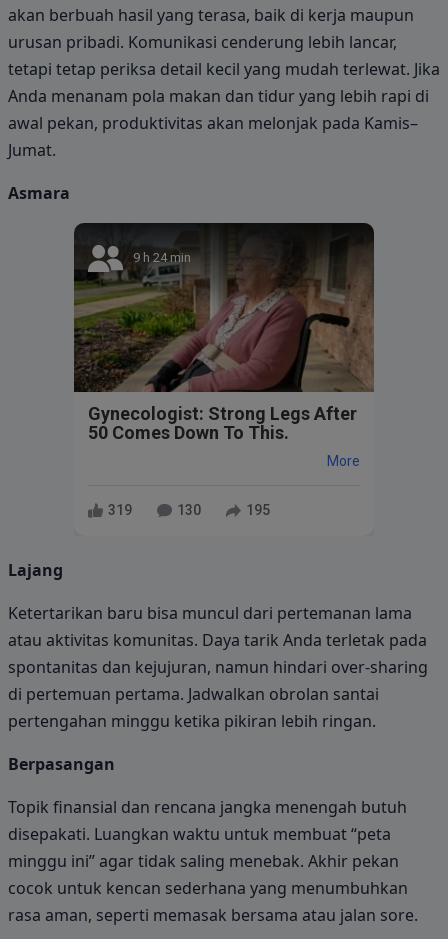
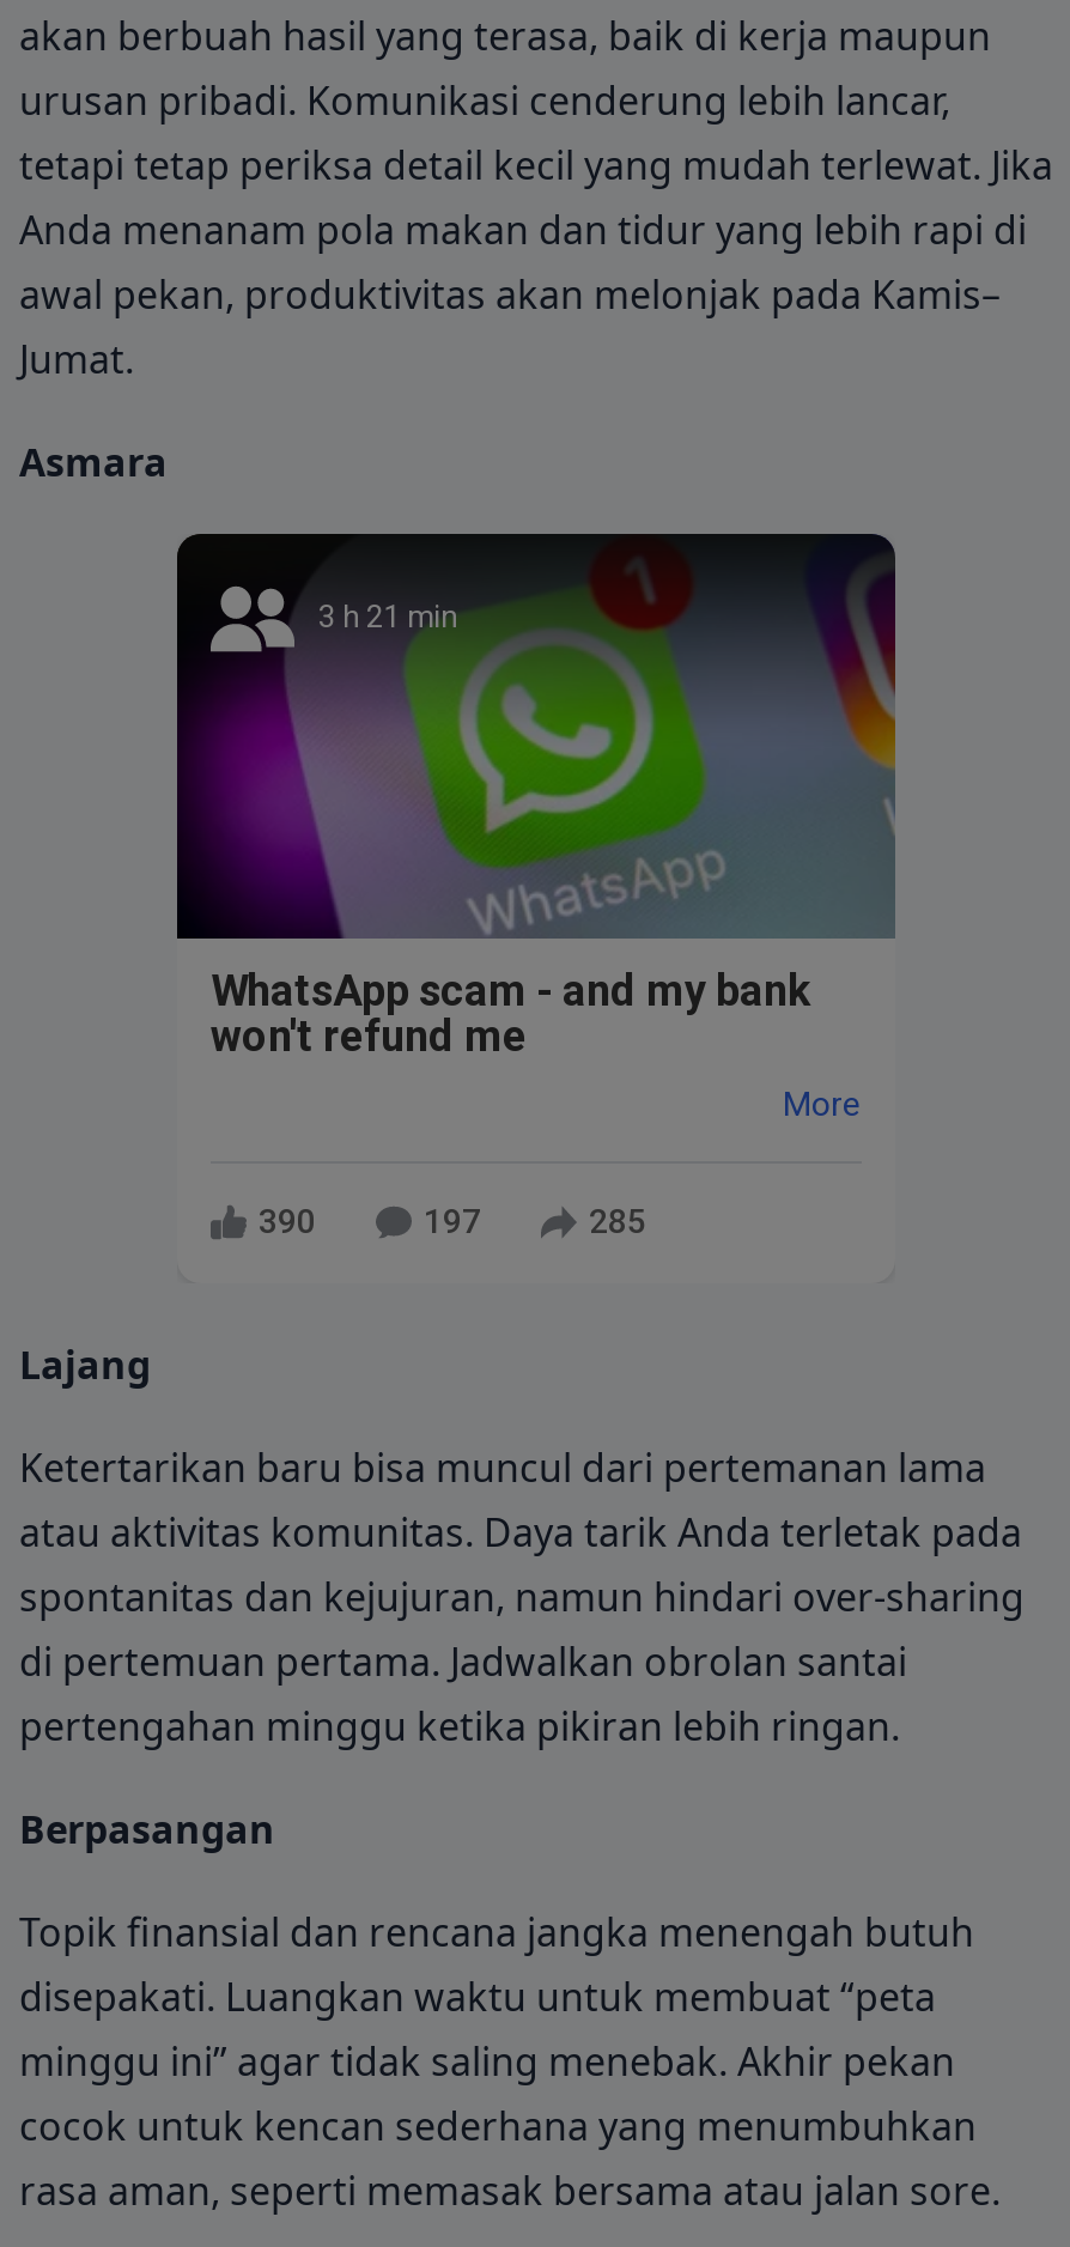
- [image]
- 9 h 24 min
+ [image]
+ 3 h 21 min

- Gynecologist: Strong Legs After
- 50 Comes Down To This.
+ WhatsApp scam - and my bank
+ won't refund me

- 319
+ 390

- 130
+ 197

- 195
+ 285
